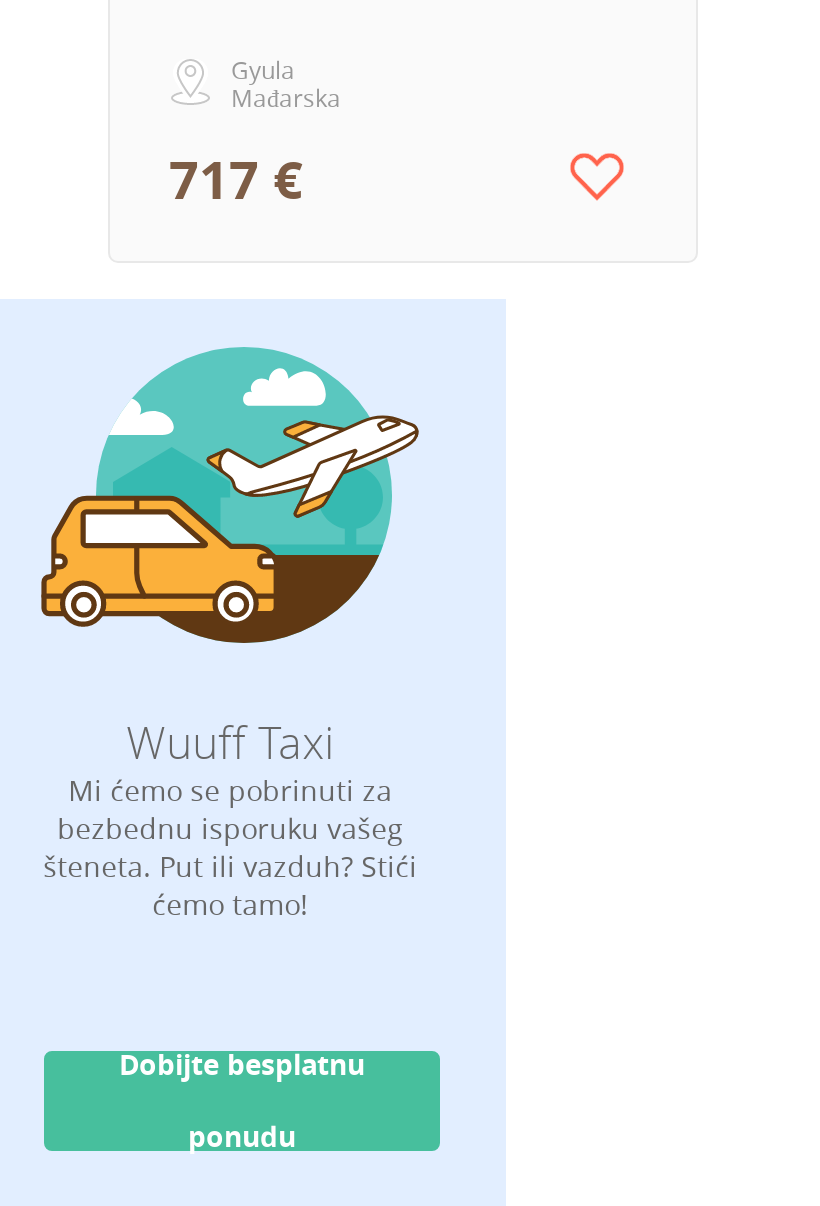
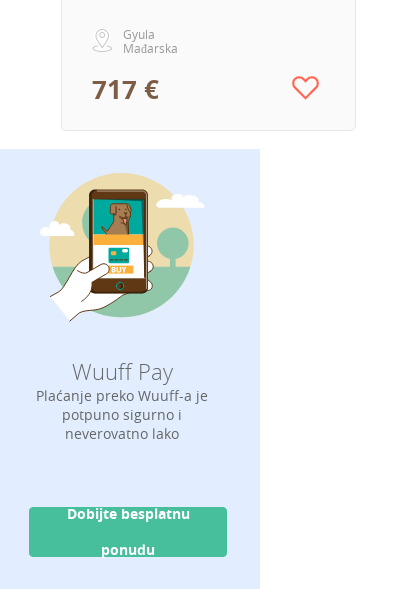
- [image]
- Wuuff Taxi
- Mi ćemo se pobrinuti za
- bezbednu isporuku vašeg
- šteneta. Put ili vazduh? Stići
- ćemo tamo!
+ [image]
+ Wuuff Pay
+ Plaćanje preko Wuuff-a je
+ potpuno sigurno i
+ neverovatno lako
